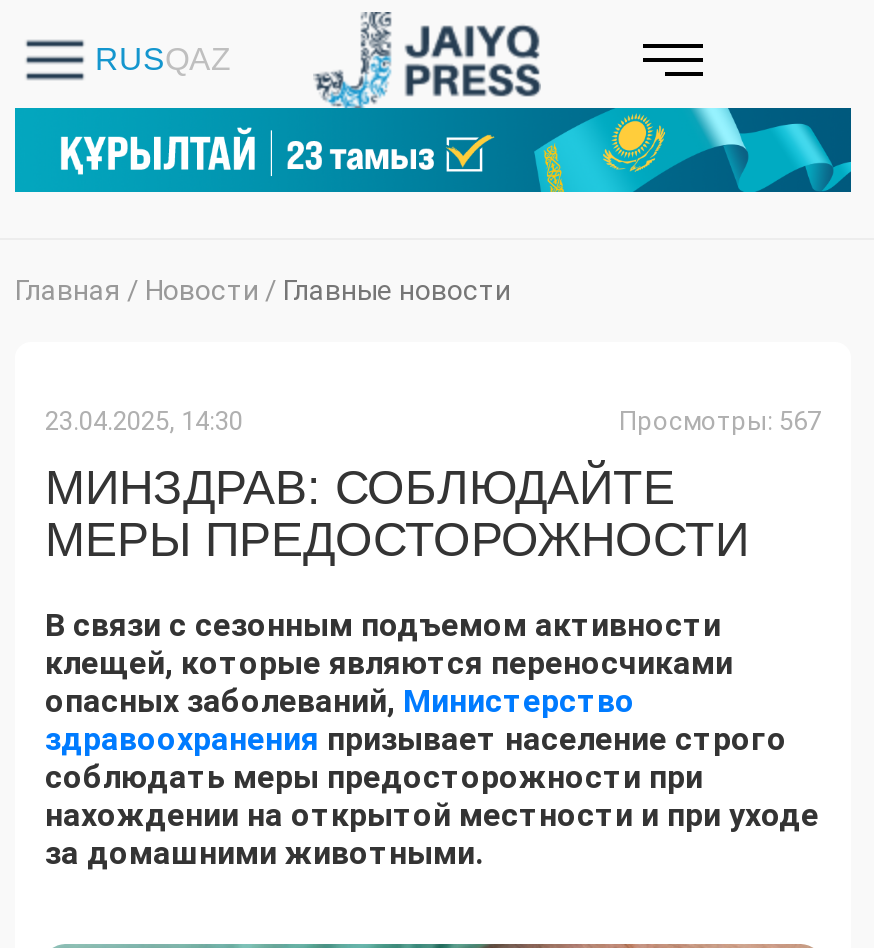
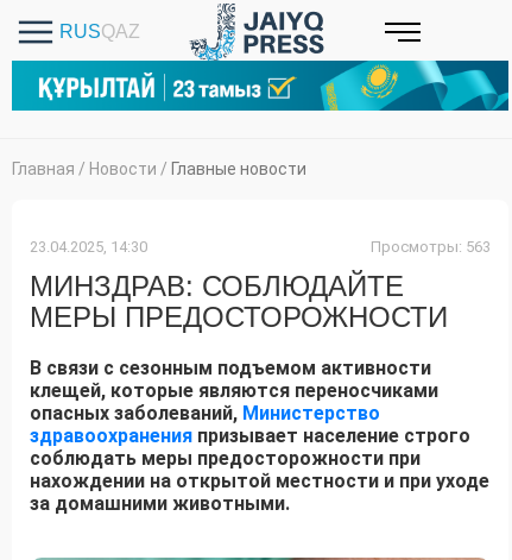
- Просмотры: 567
+ Просмотры: 563
